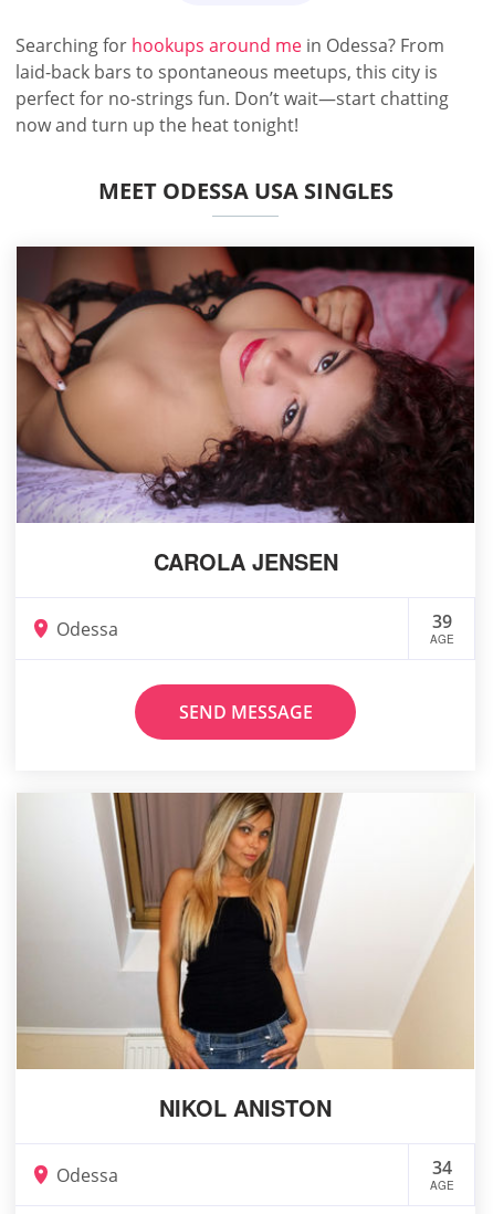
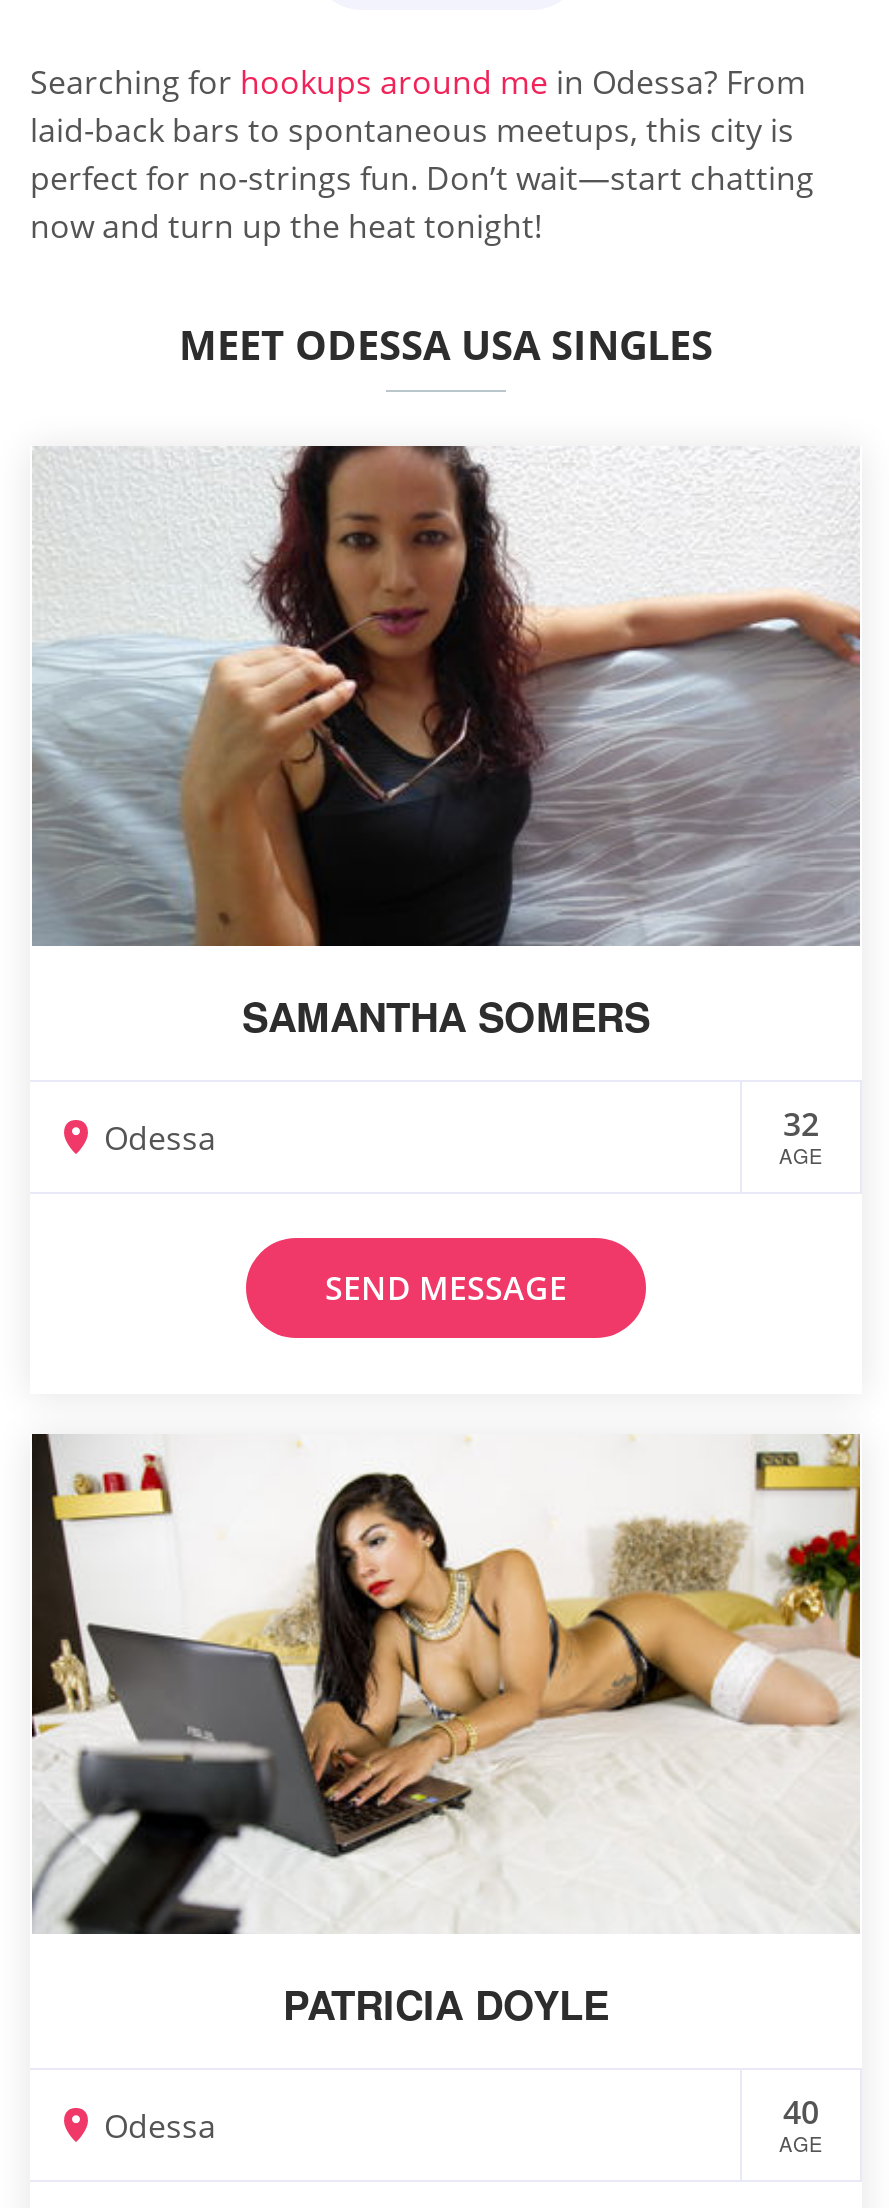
- [image]
- CAROLA JENSEN
+ [image]
+ SAMANTHA SOMERS

- 39
+ 32

- [image]
- NIKOL ANISTON
+ [image]
+ PATRICIA DOYLE

- 34
+ 40
